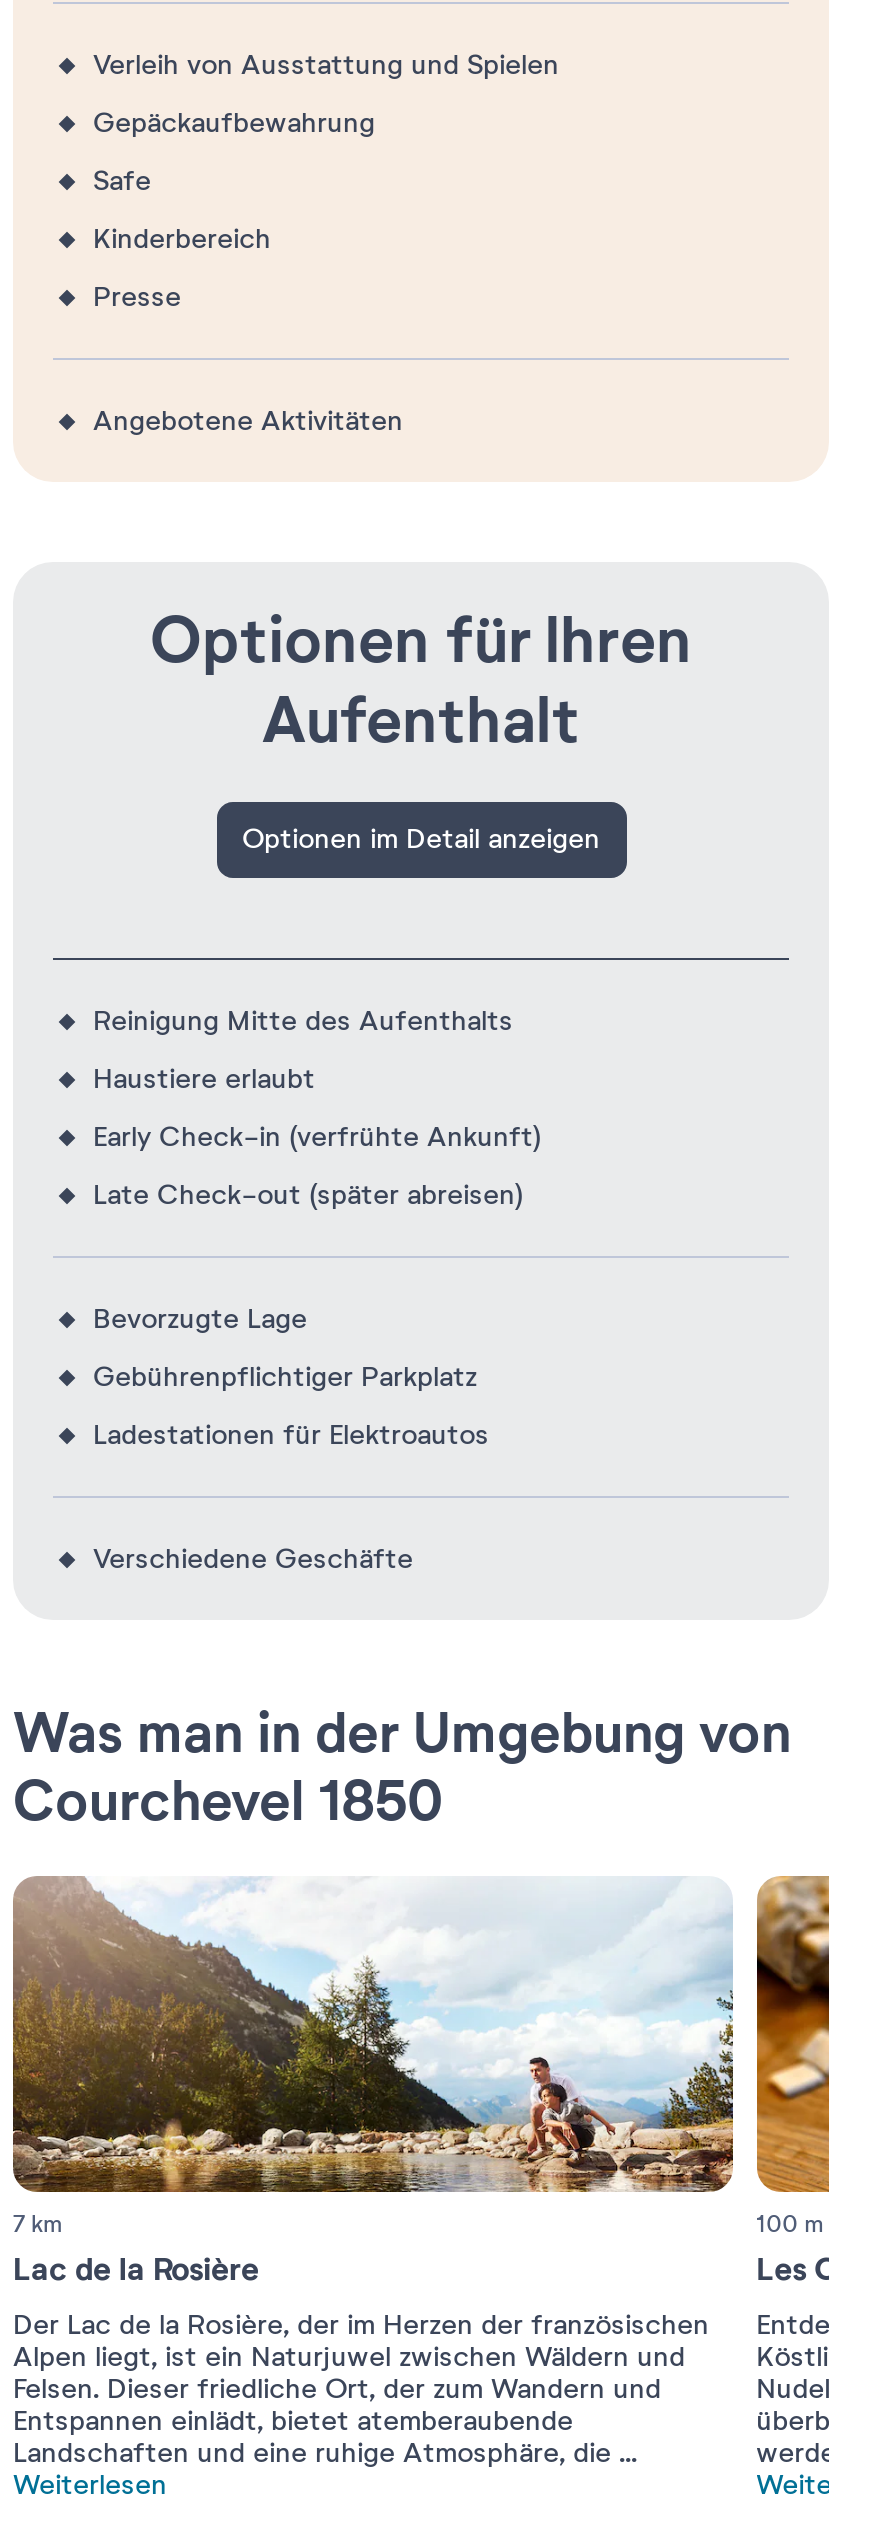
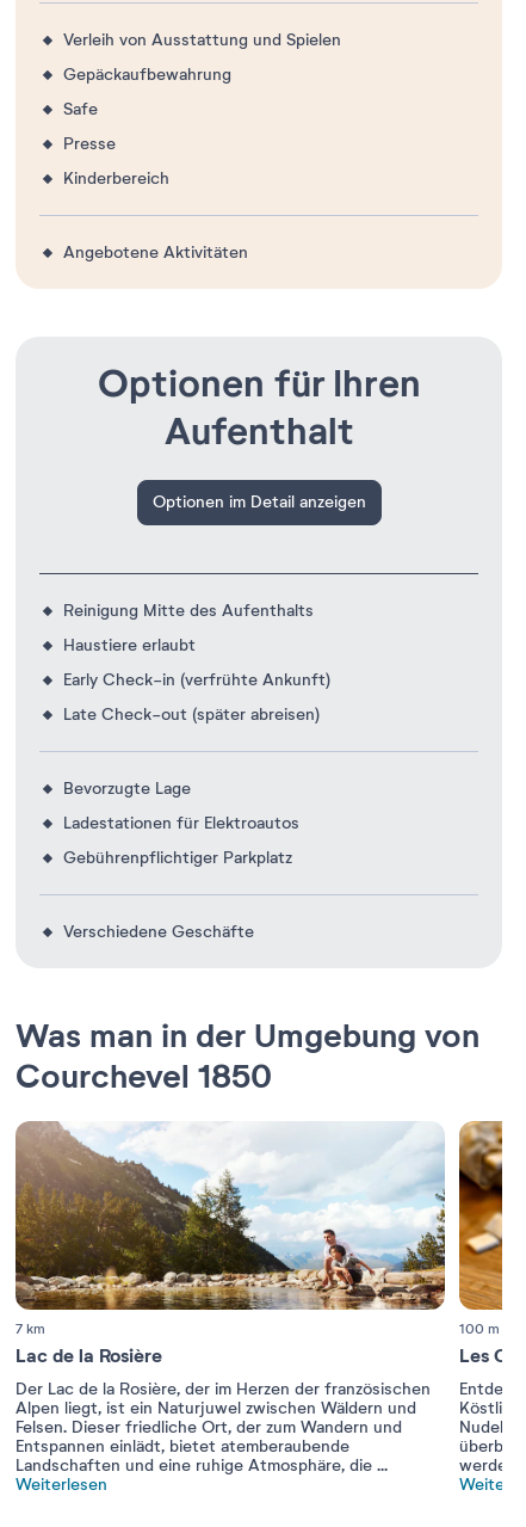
moved down: Kinderbereich

moved up: Presse

moved down: Gebührenpflichtiger Parkplatz

moved up: Ladestationen für Elektroautos
